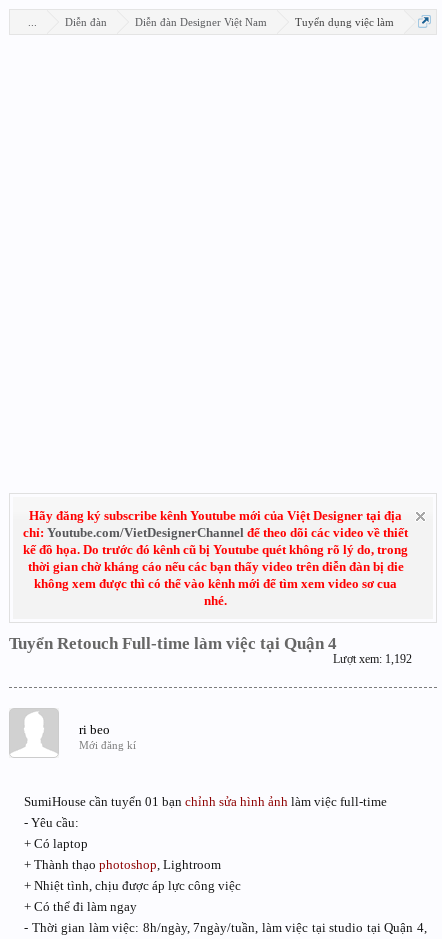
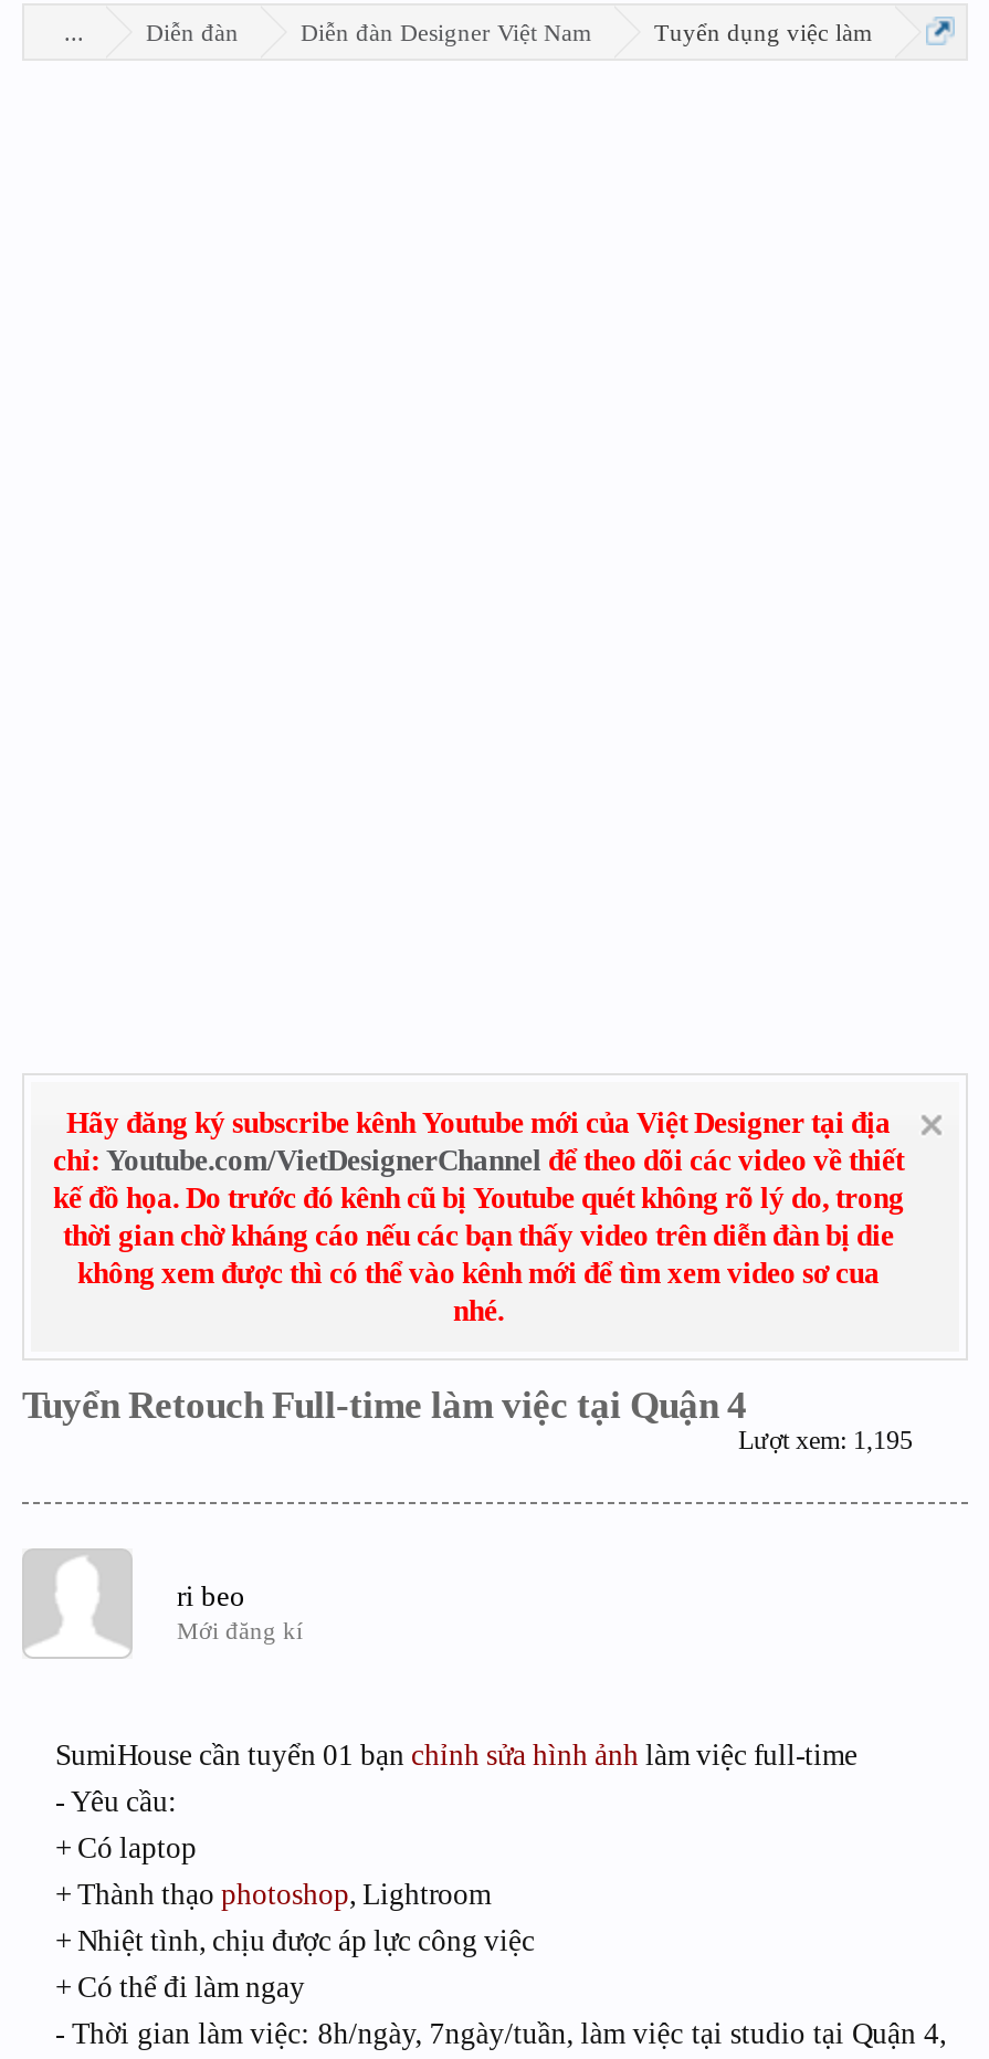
- Lượt xem: 1,192
+ Lượt xem: 1,195
